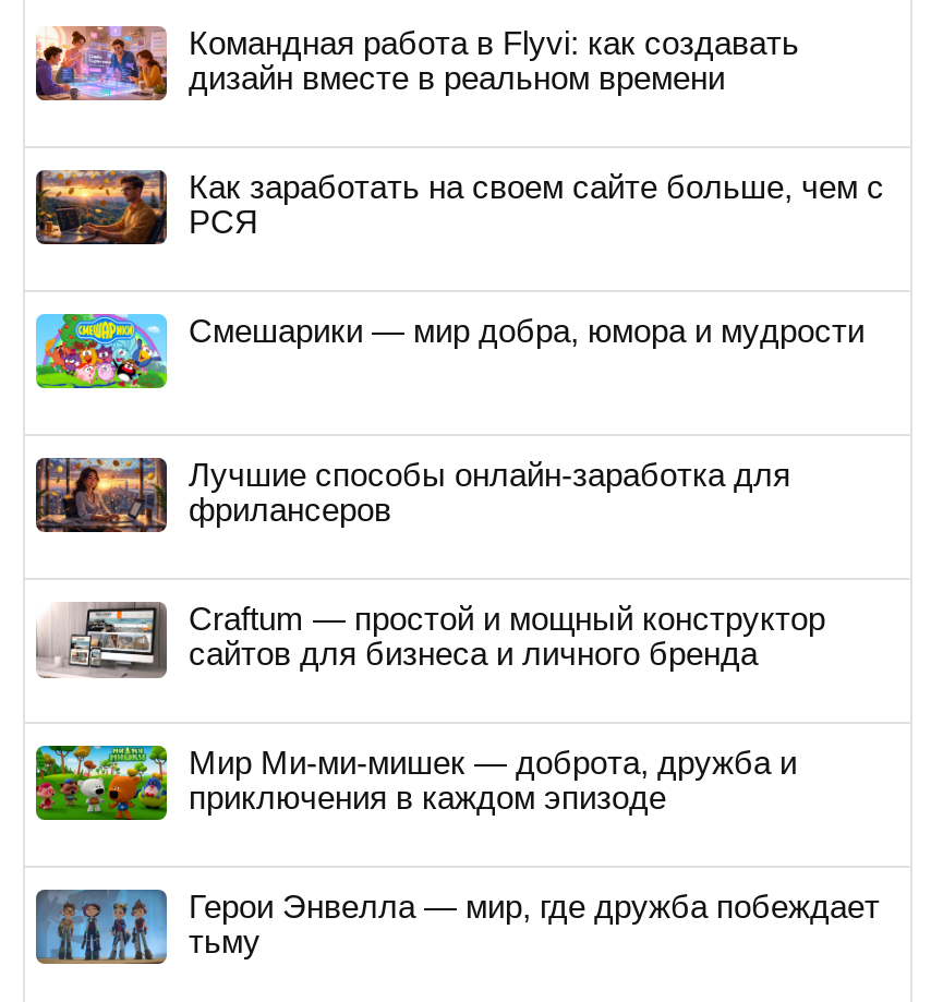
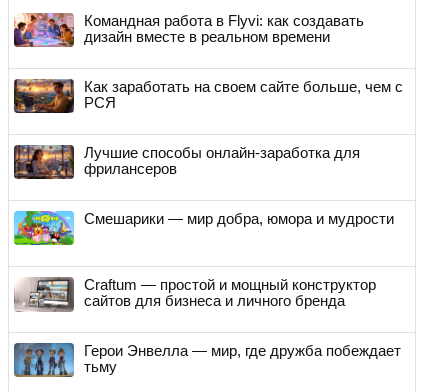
moved down: [image] | Смешарики — мир добра, юмора и мудрости

- [image]
- Мир Ми-ми-мишек — доброта, дружба и
- приключения в каждом эпизоде
